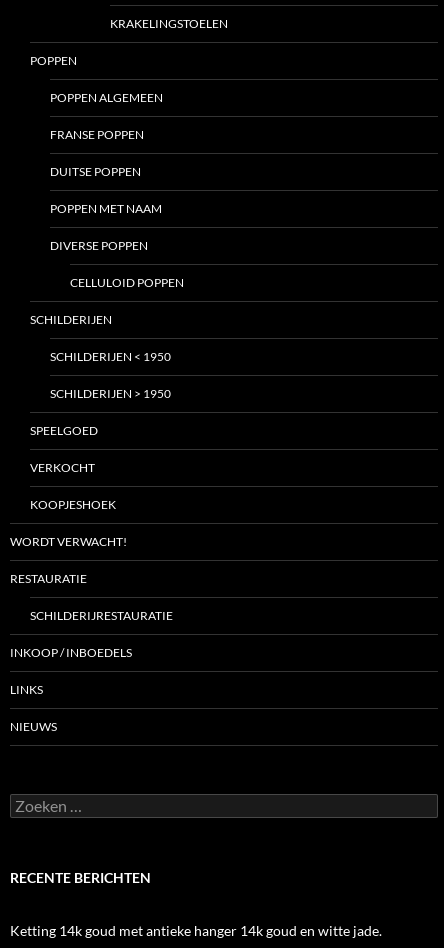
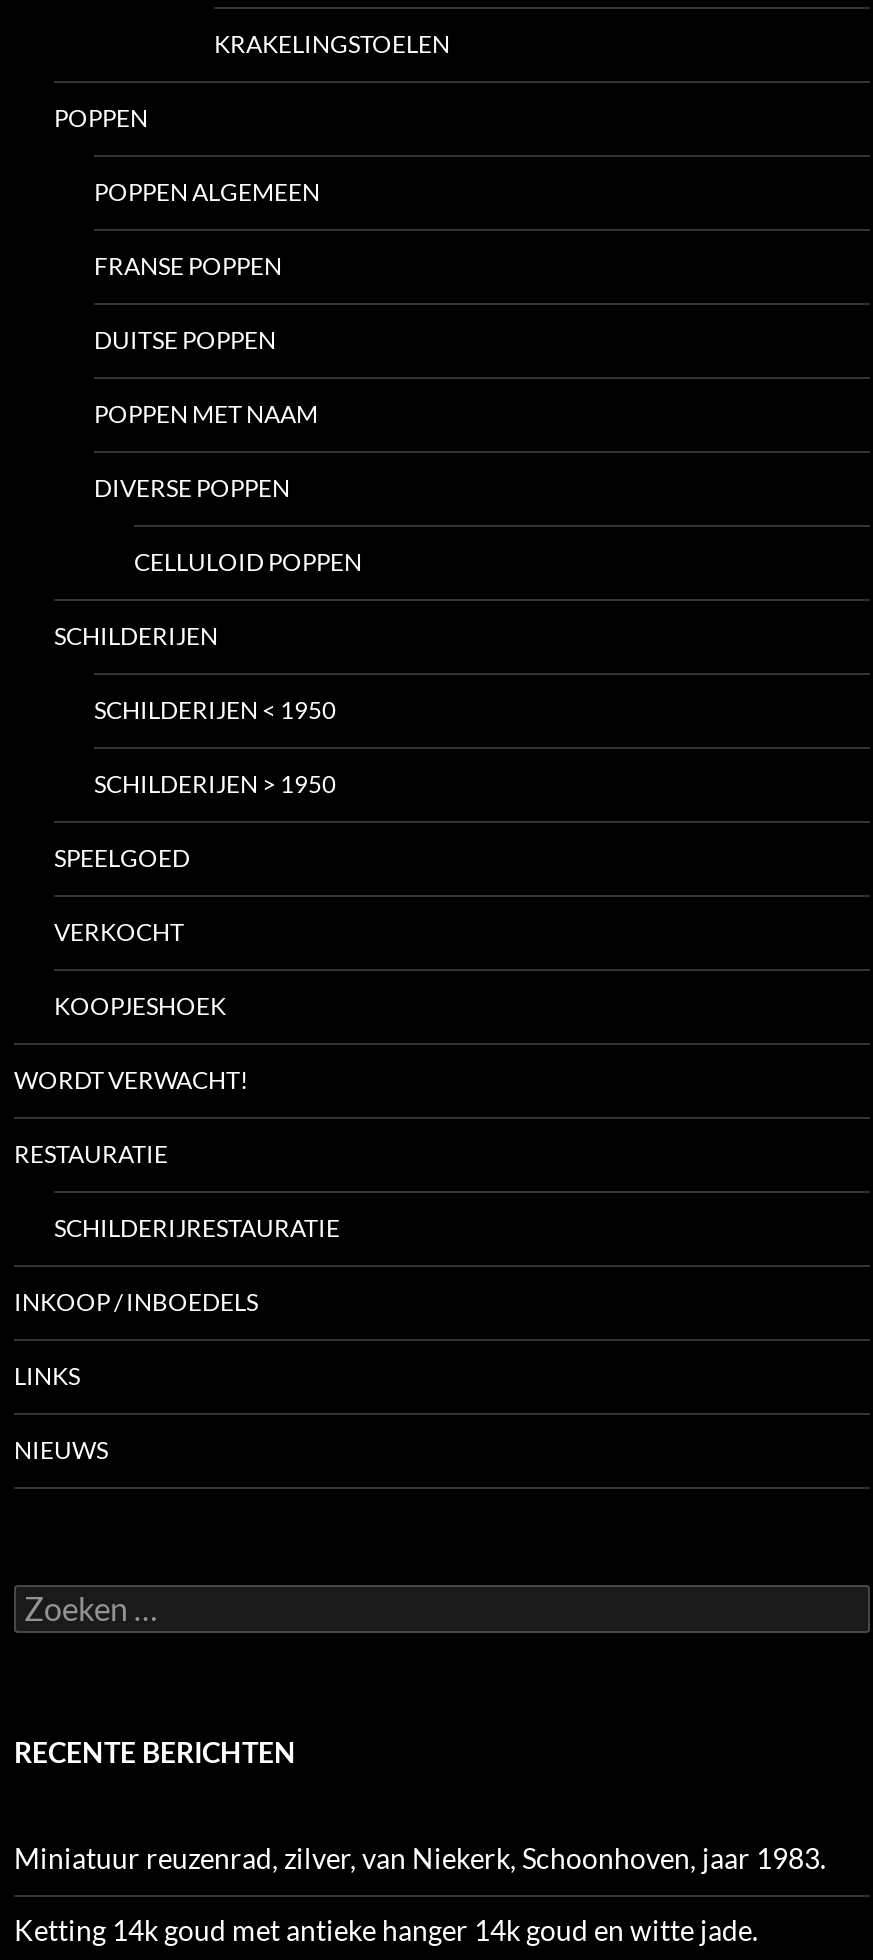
+ Miniatuur reuzenrad, zilver, van Niekerk, Schoonhoven, jaar 1983.
